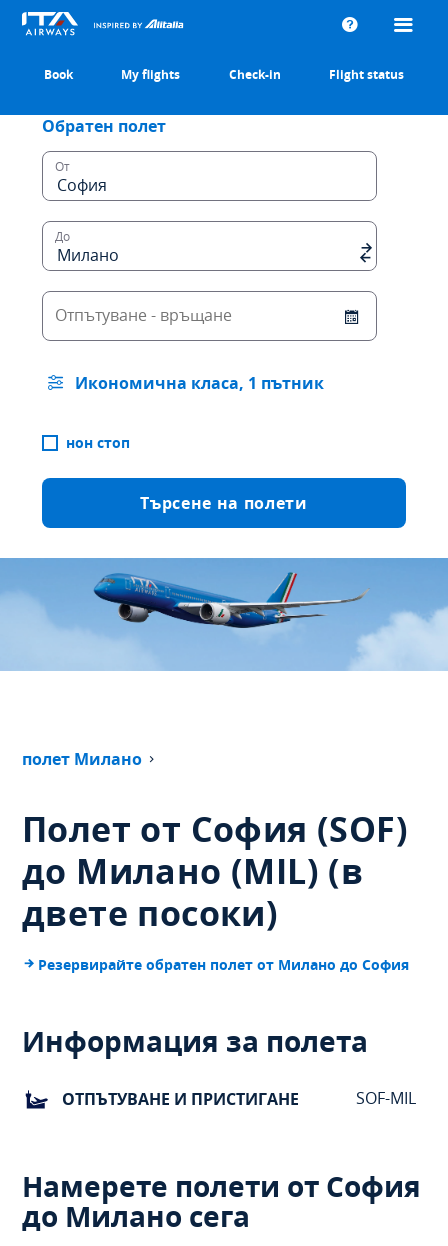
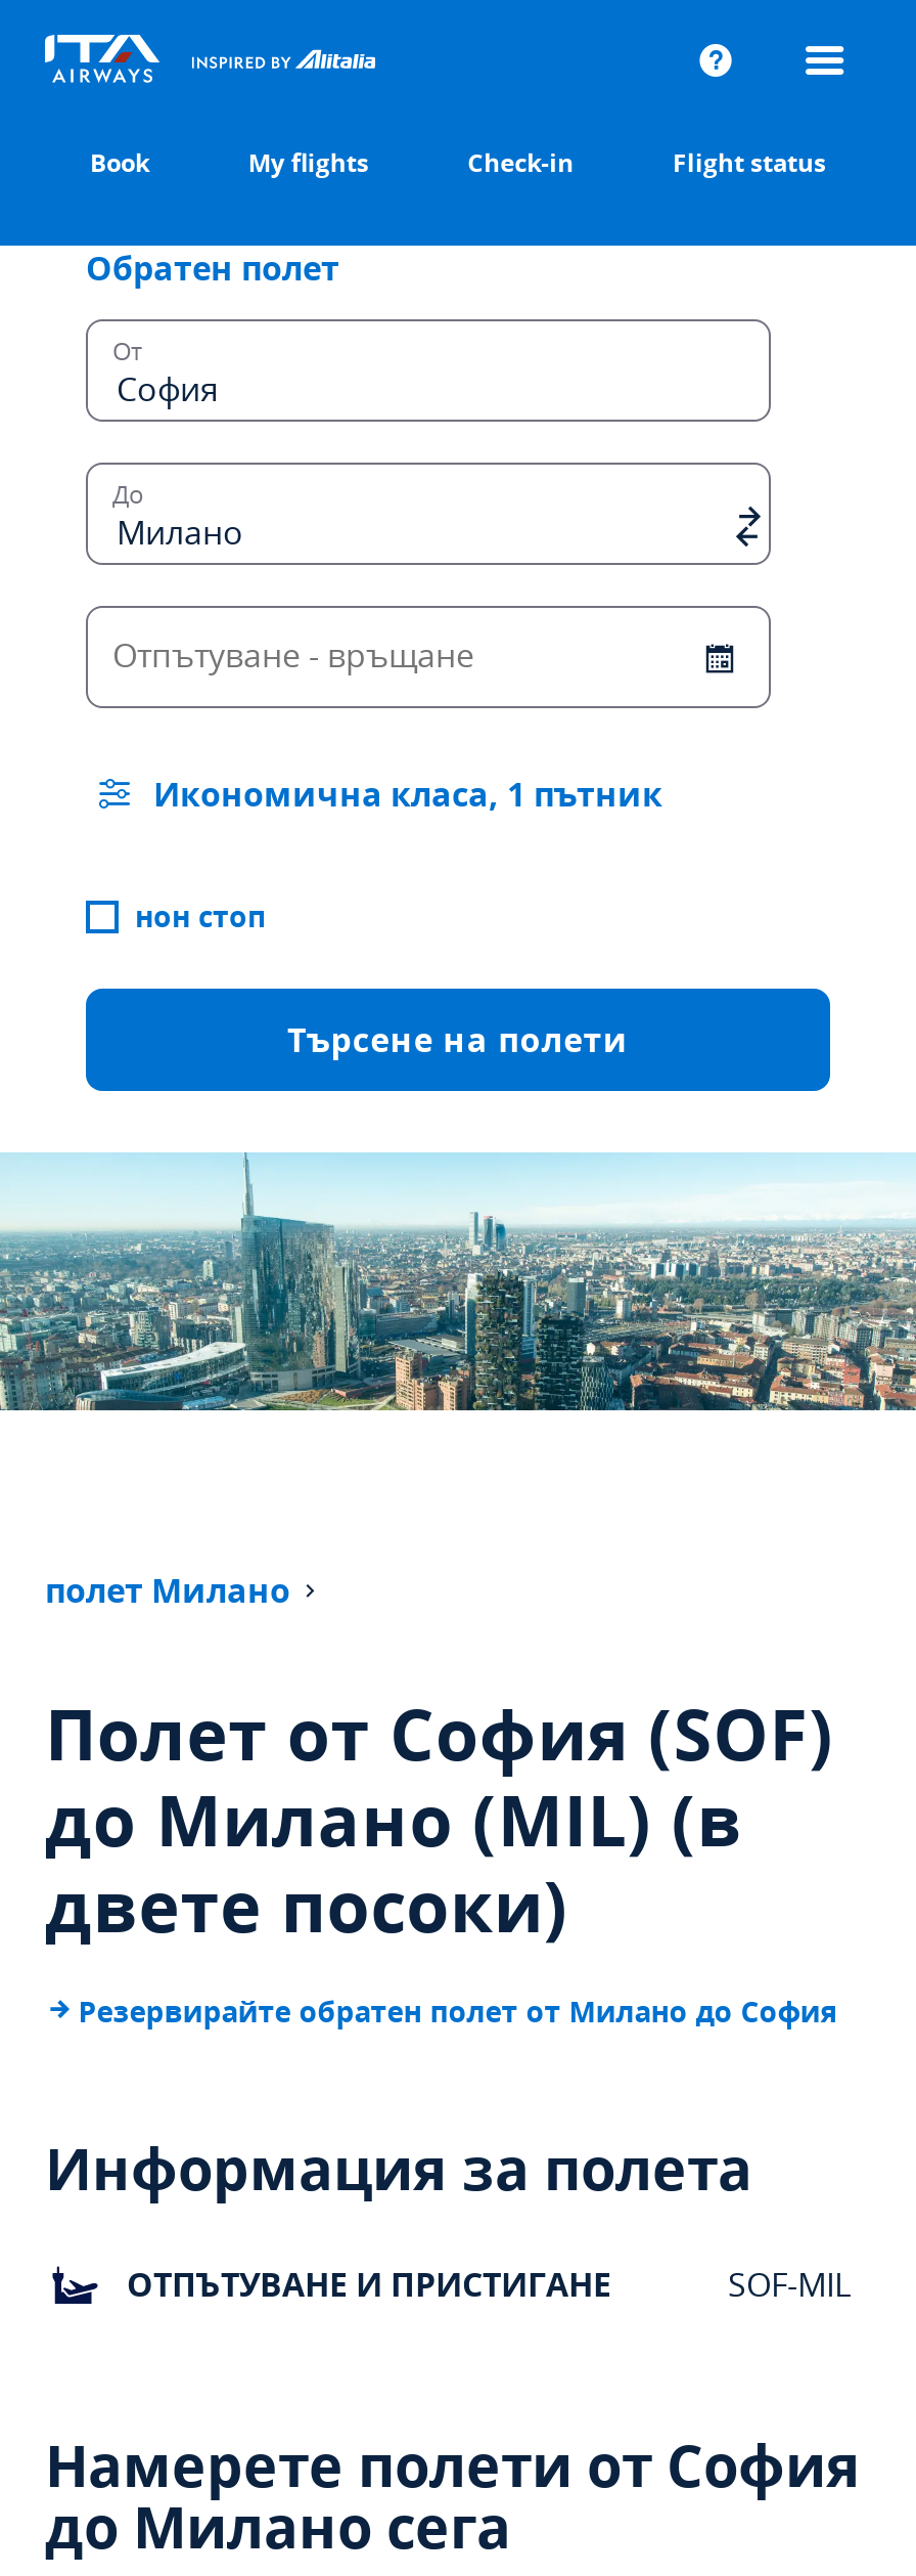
- [image]
+ [image]
